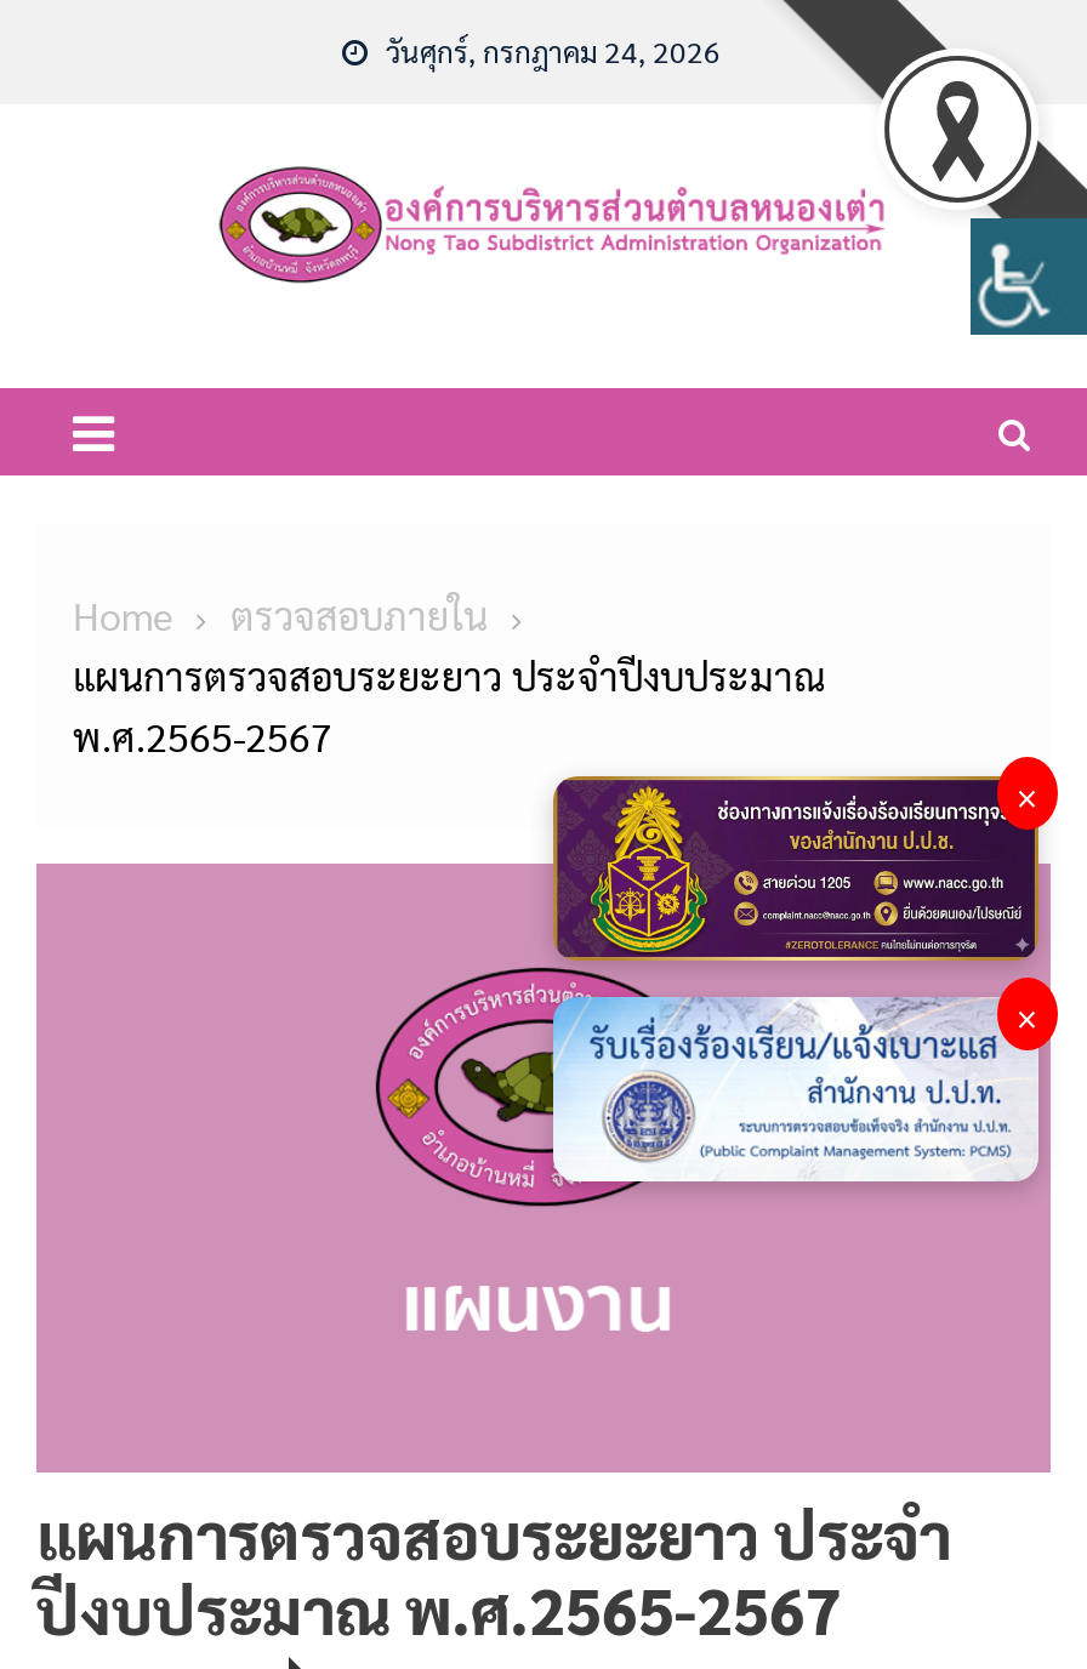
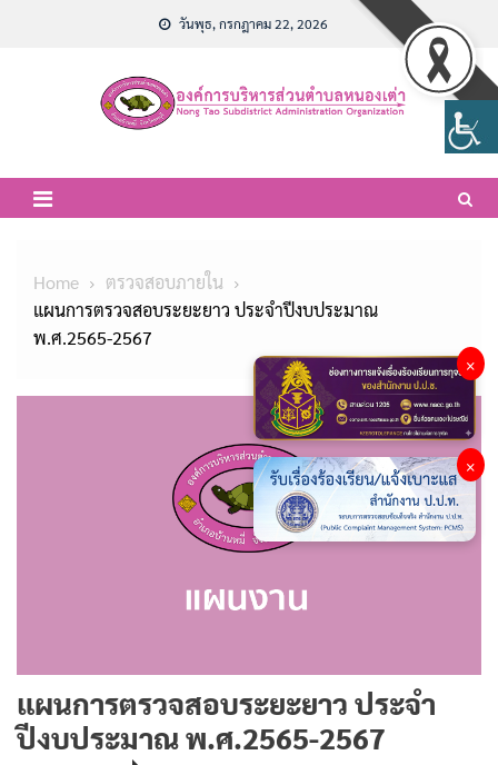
- วันศุกร์, กรกฎาคม 24, 2026
+ วันพุธ, กรกฎาคม 22, 2026
